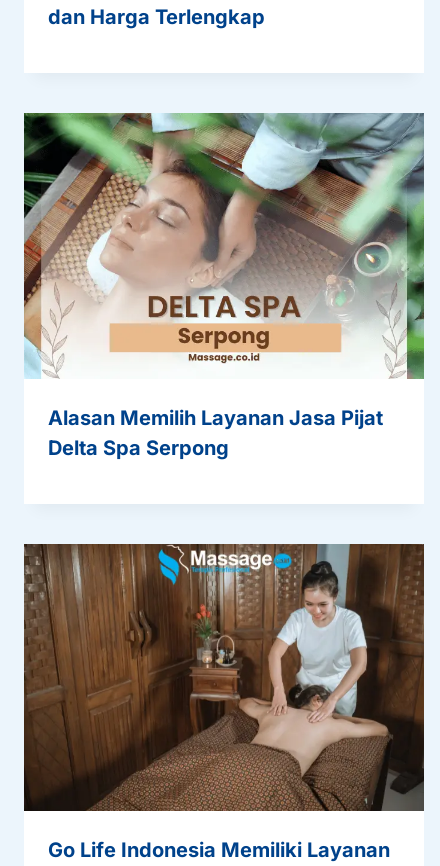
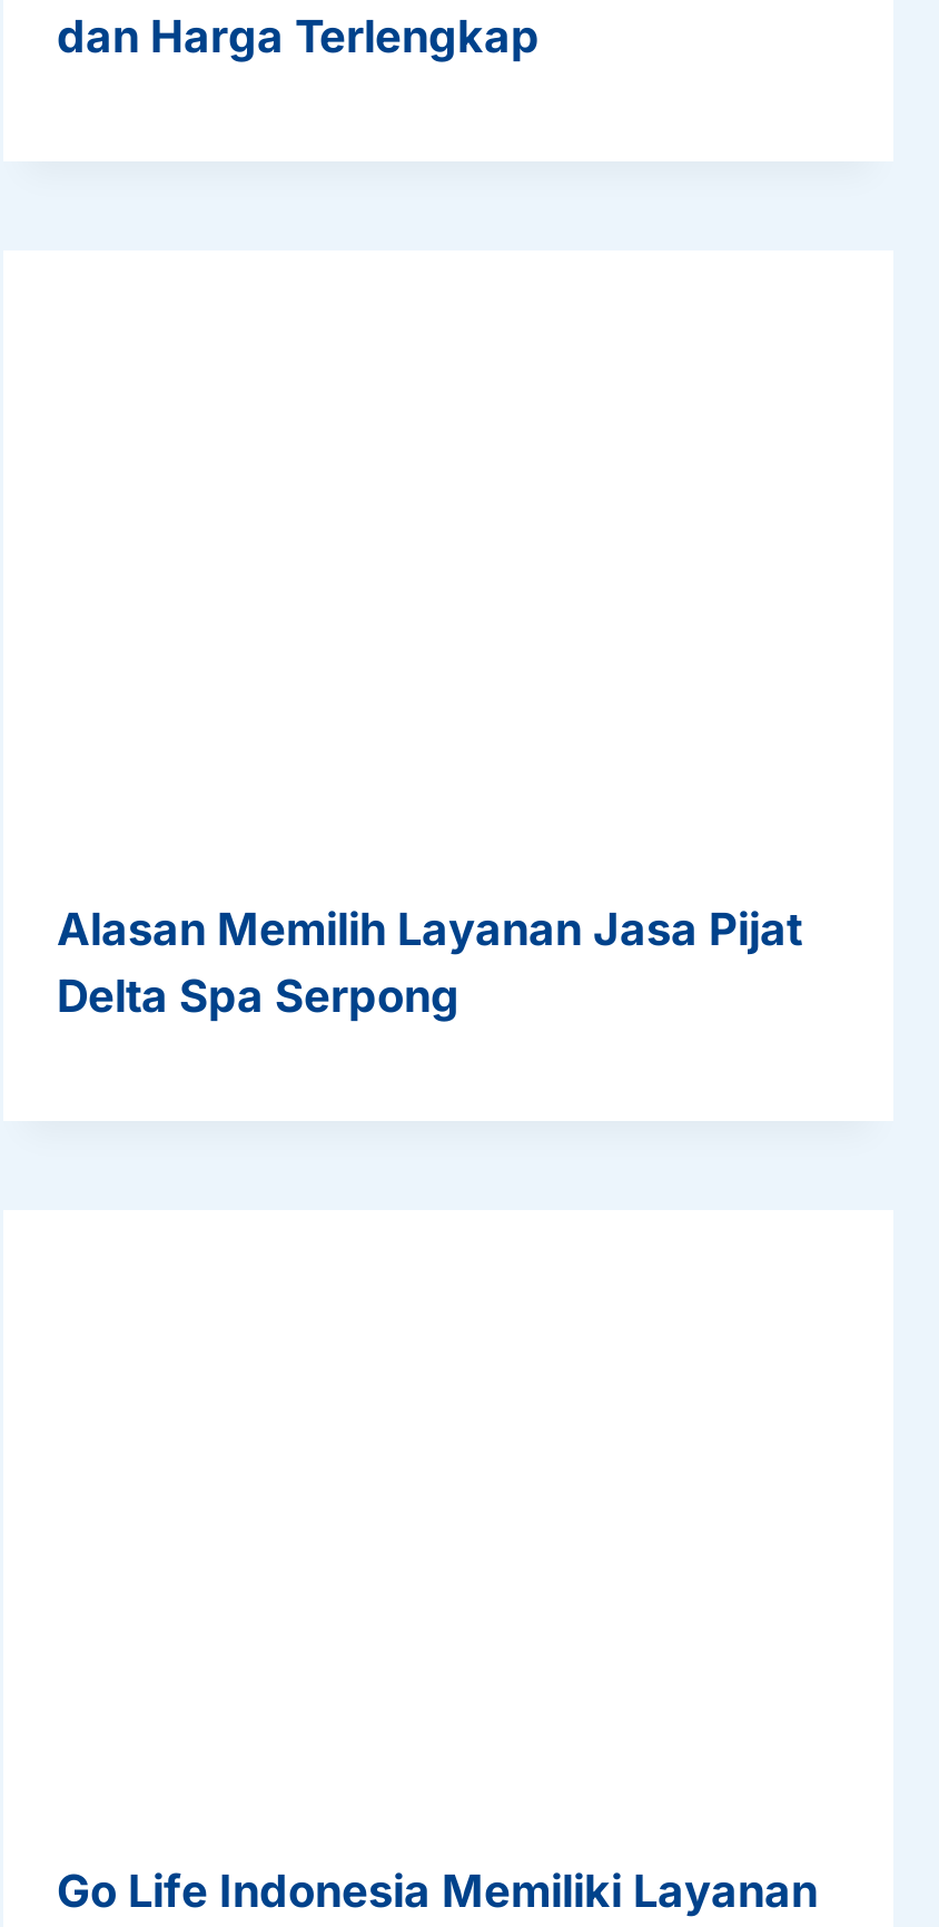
- [image]

- [image]
